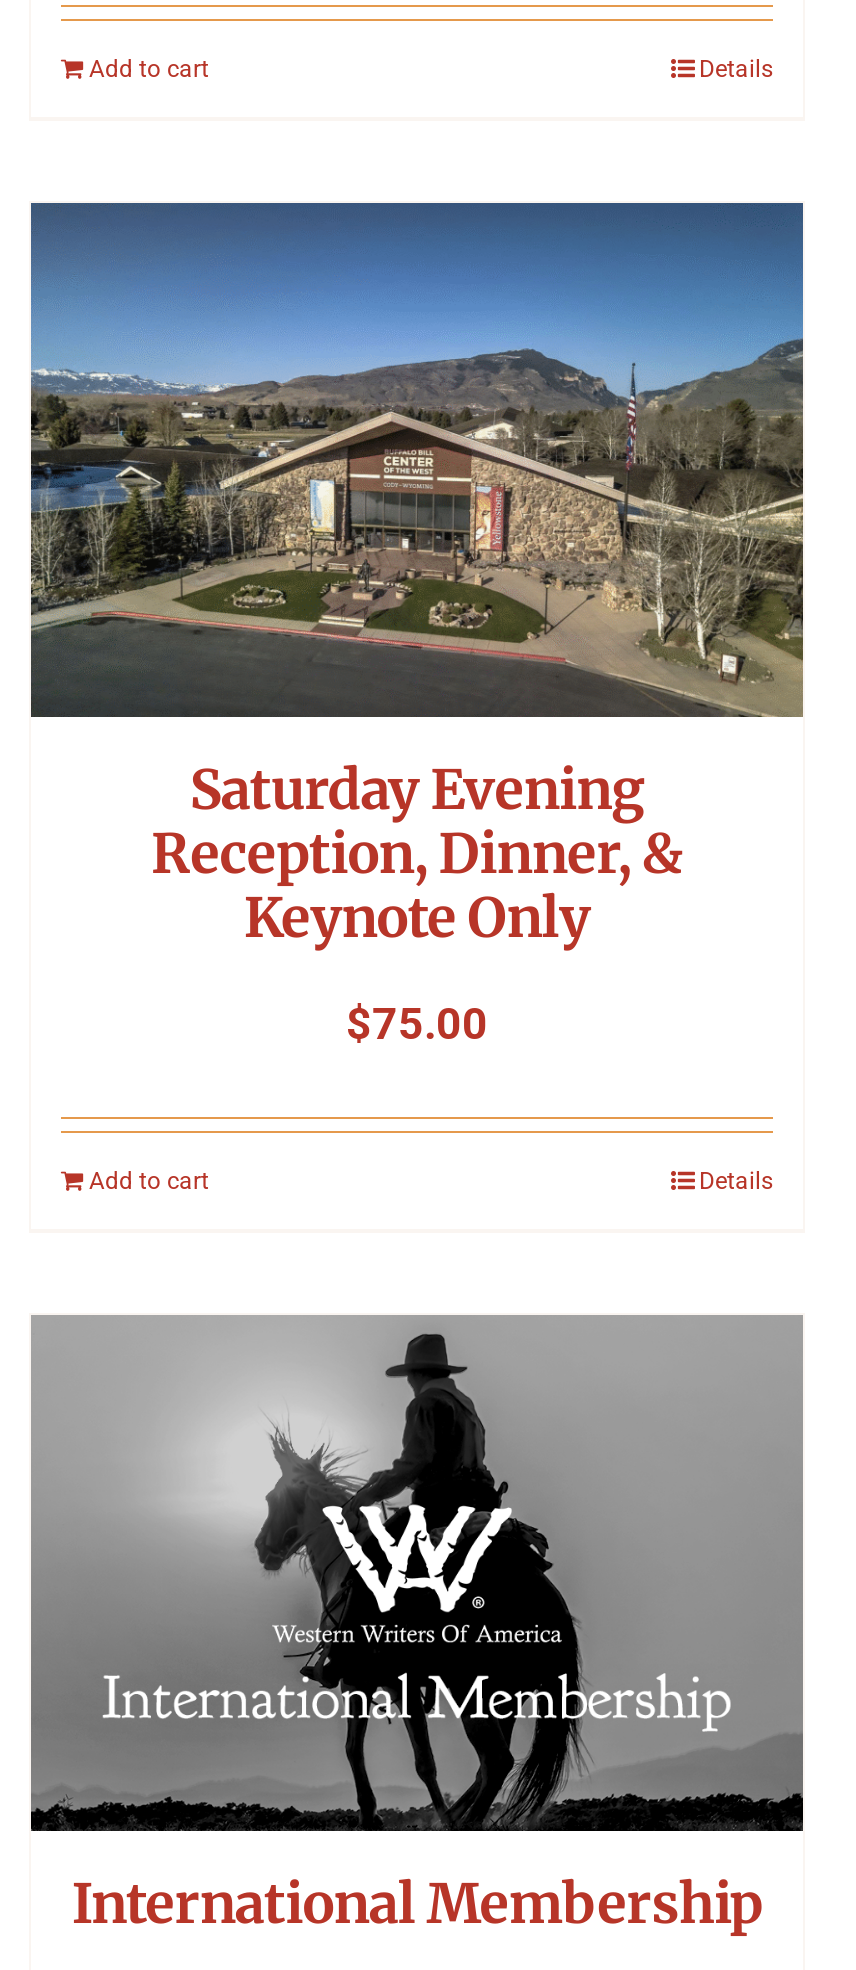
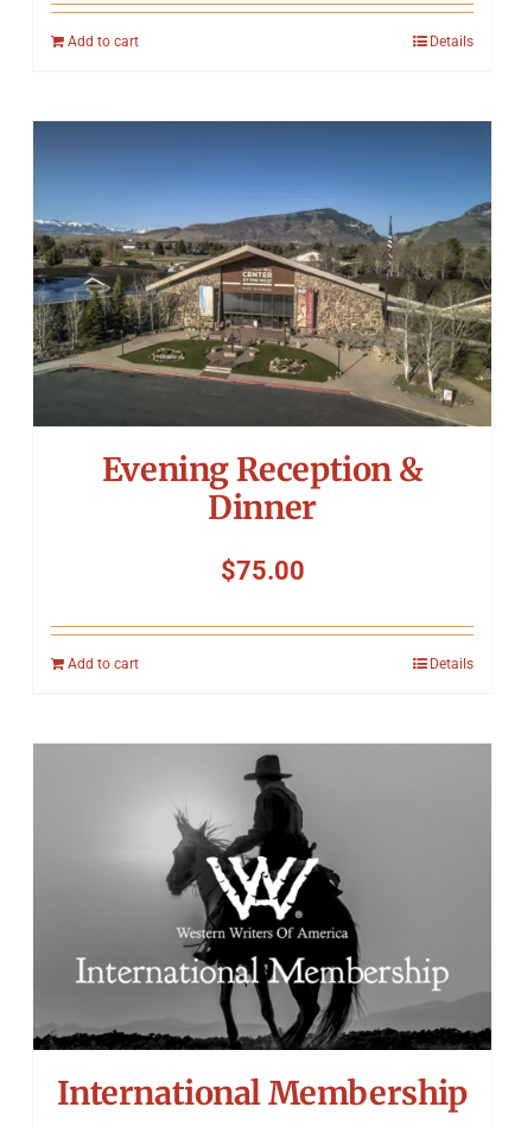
- Saturday Evening
- Reception, Dinner, &
- Keynote Only
+ Evening Reception &
+ Dinner
